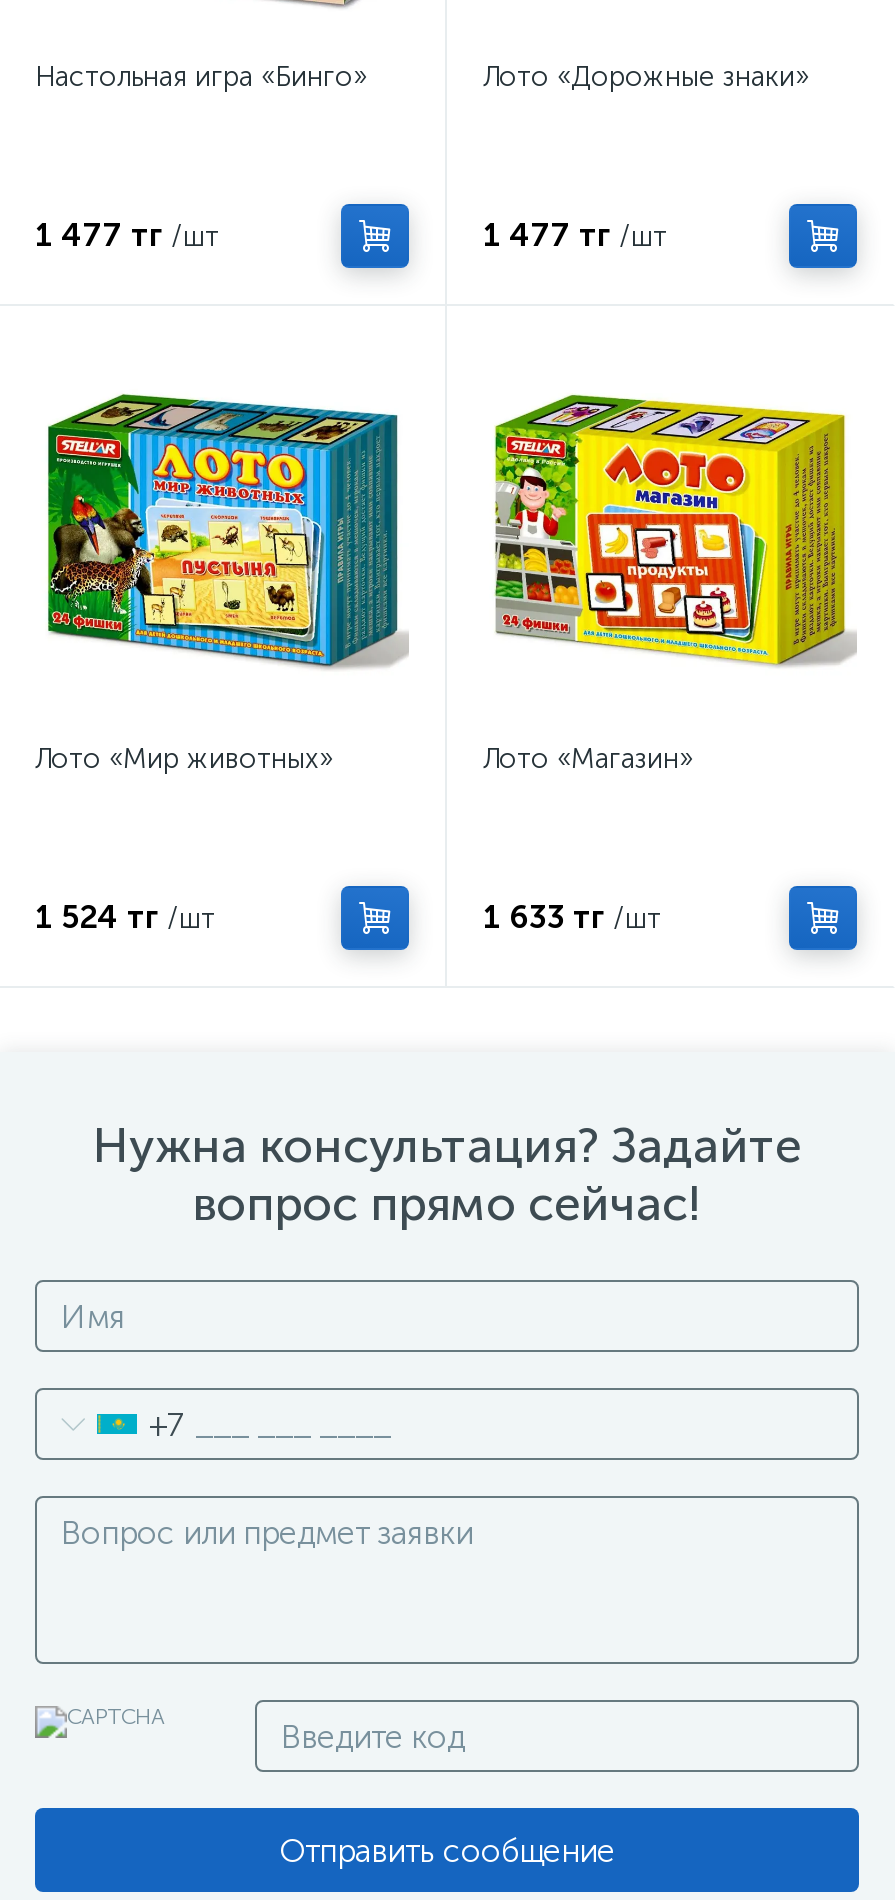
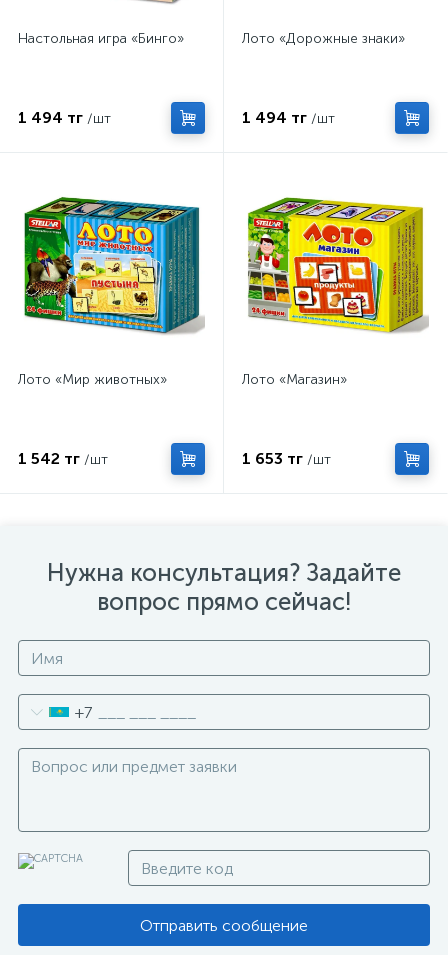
- 1 477 тг /шт
+ 1 494 тг /шт

- 1 477 тг /шт
+ 1 494 тг /шт

- 1 524 тг /шт
+ 1 542 тг /шт

- 1 633 тг /шт
+ 1 653 тг /шт
